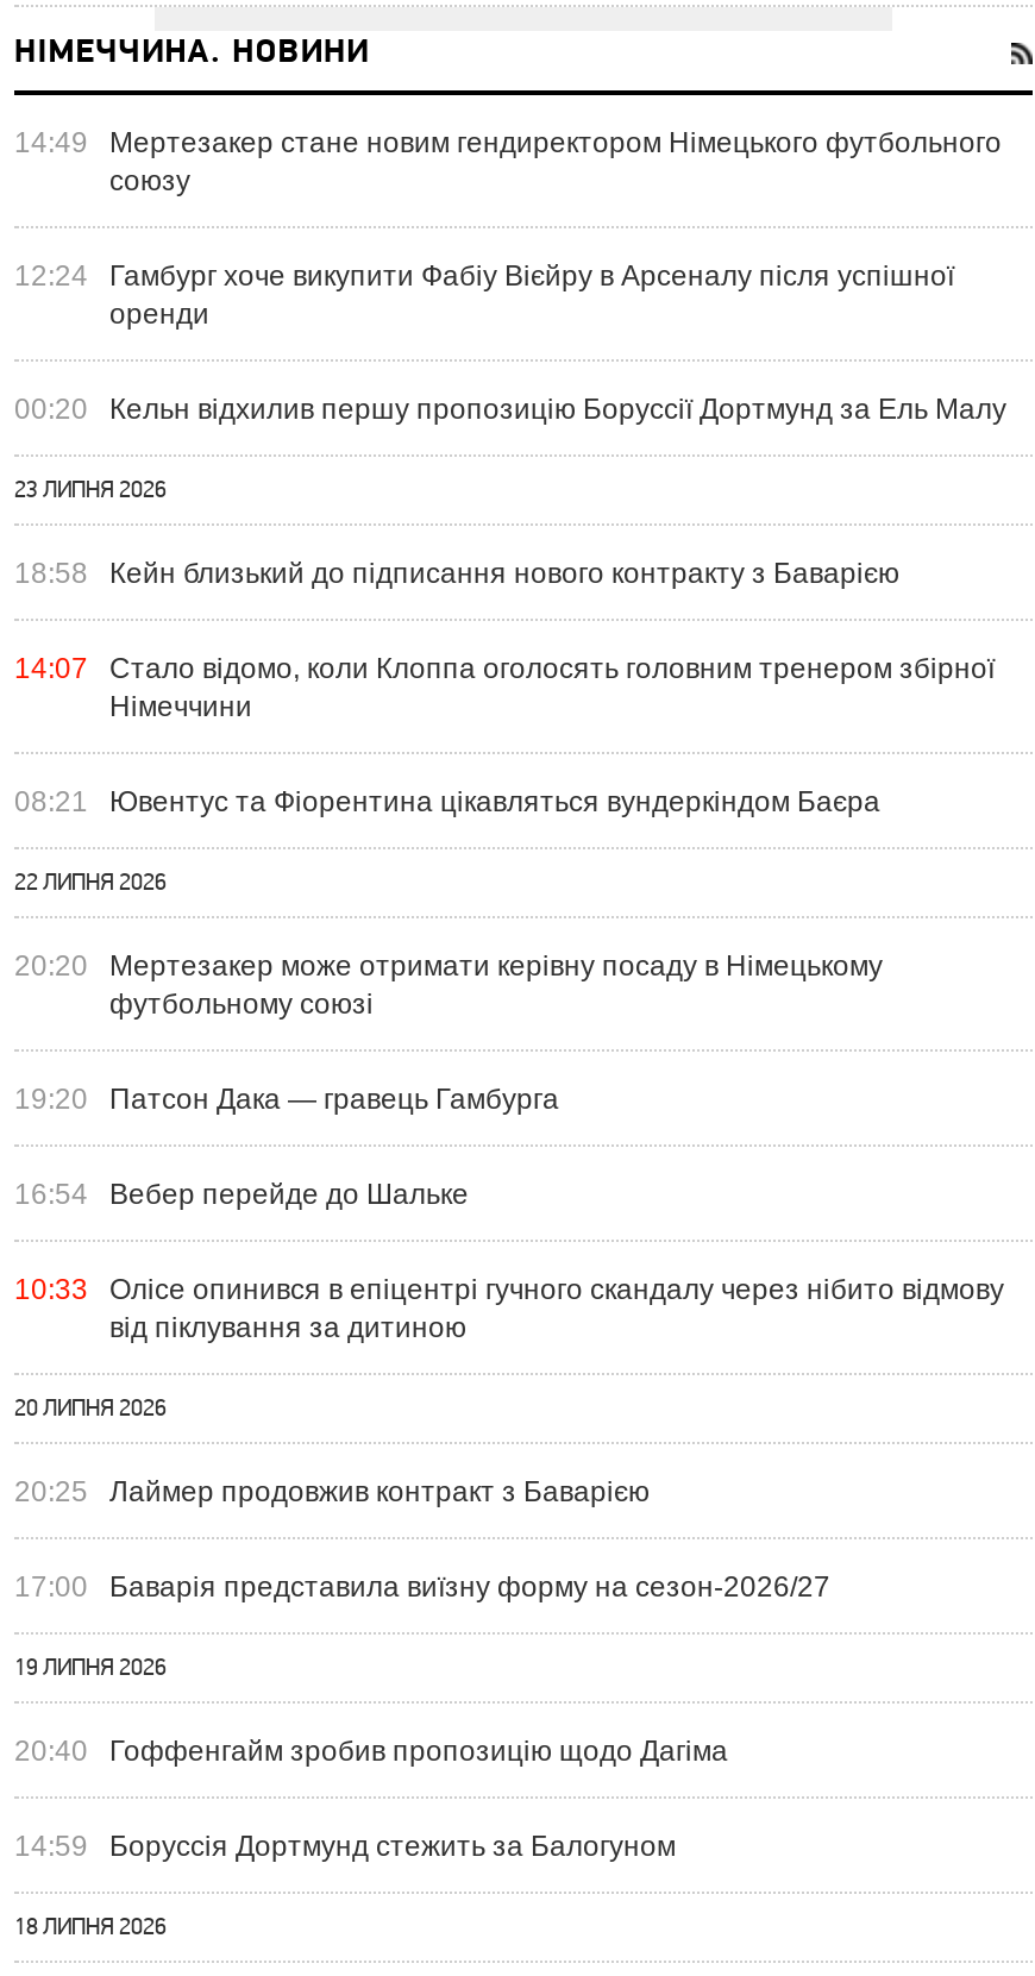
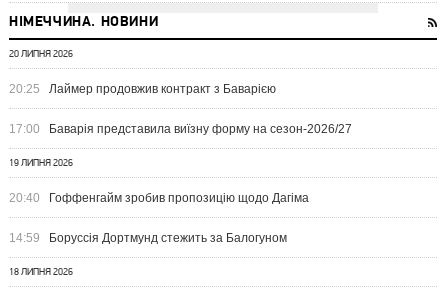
- 14:49
- Мертезакер стане новим гендиректором Німецького футбольного
- союзу
- 12:24
- Гамбург хоче викупити Фабіу Вієйру в Арсеналу після успішної
- оренди
- 00:20
- Кельн відхилив першу пропозицію Боруссії Дортмунд за Ель Малу
- 23 ЛИПНЯ 2026
- 18:58
- Кейн близький до підписання нового контракту з Баварією
- 14:07
- Стало відомо, коли Клоппа оголосять головним тренером збірної
- Німеччини
- 08:21
- Ювентус та Фіорентина цікавляться вундеркіндом Баєра
- 22 ЛИПНЯ 2026
- 20:20
- Мертезакер може отримати керівну посаду в Німецькому
- футбольному союзі
- 19:20
- Патсон Дака — гравець Гамбурга
- 16:54
- Вебер перейде до Шальке
- 10:33
- Олісе опинився в епіцентрі гучного скандалу через нібито відмову
- від піклування за дитиною
